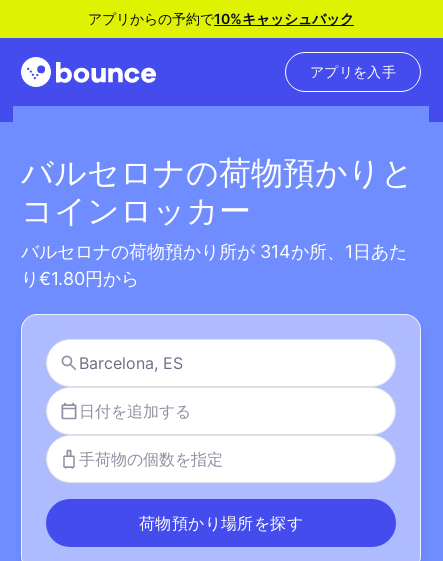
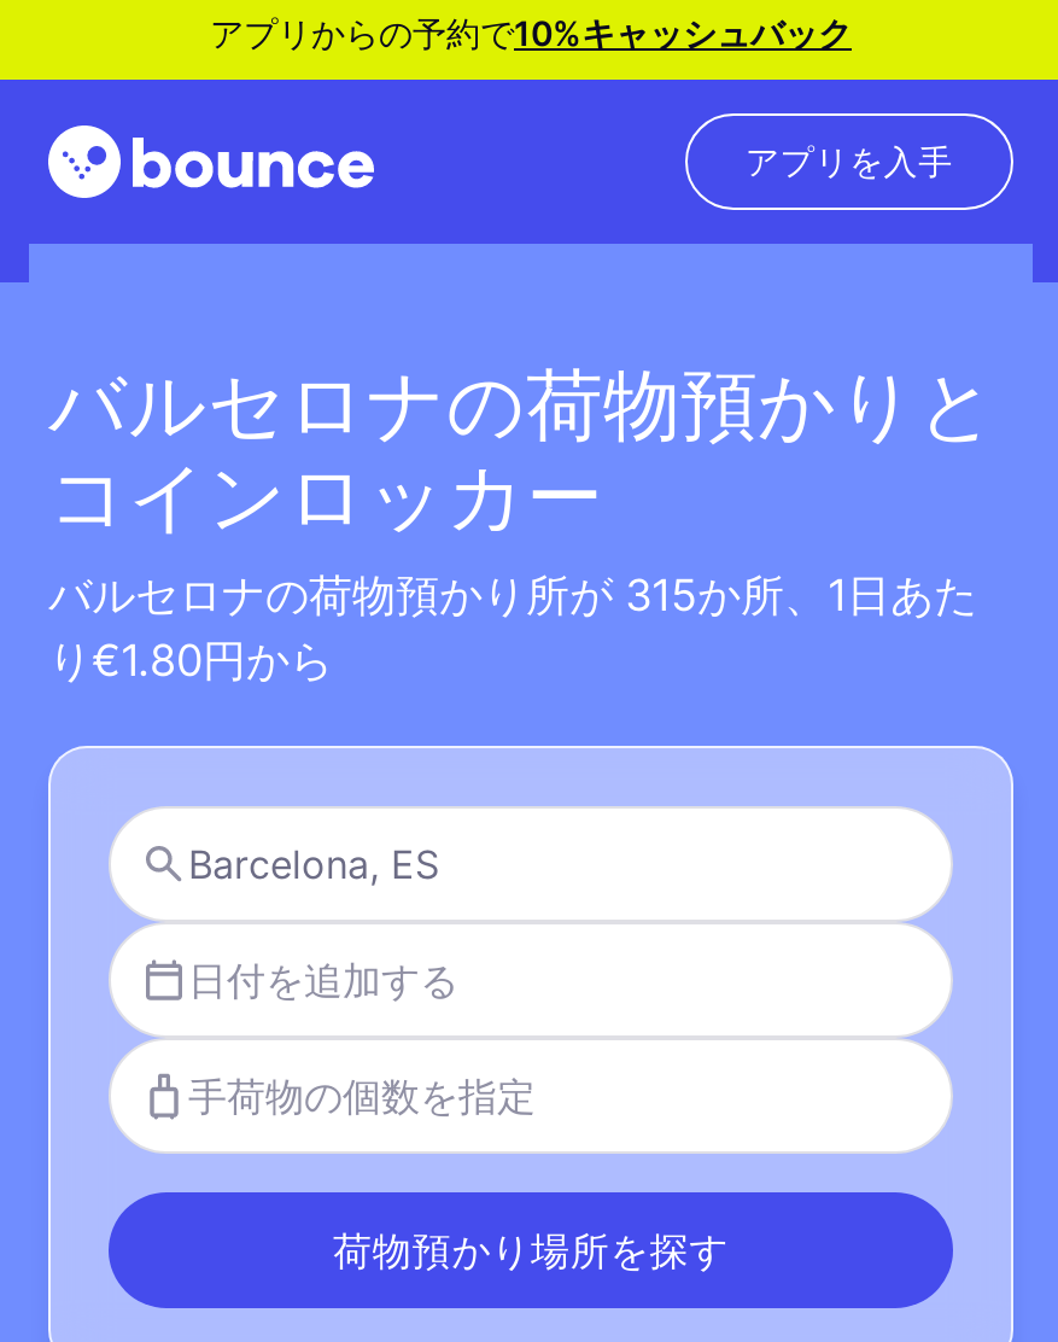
- バルセロナの荷物預かり所が 314か所、1日あた
+ バルセロナの荷物預かり所が 315か所、1日あた
